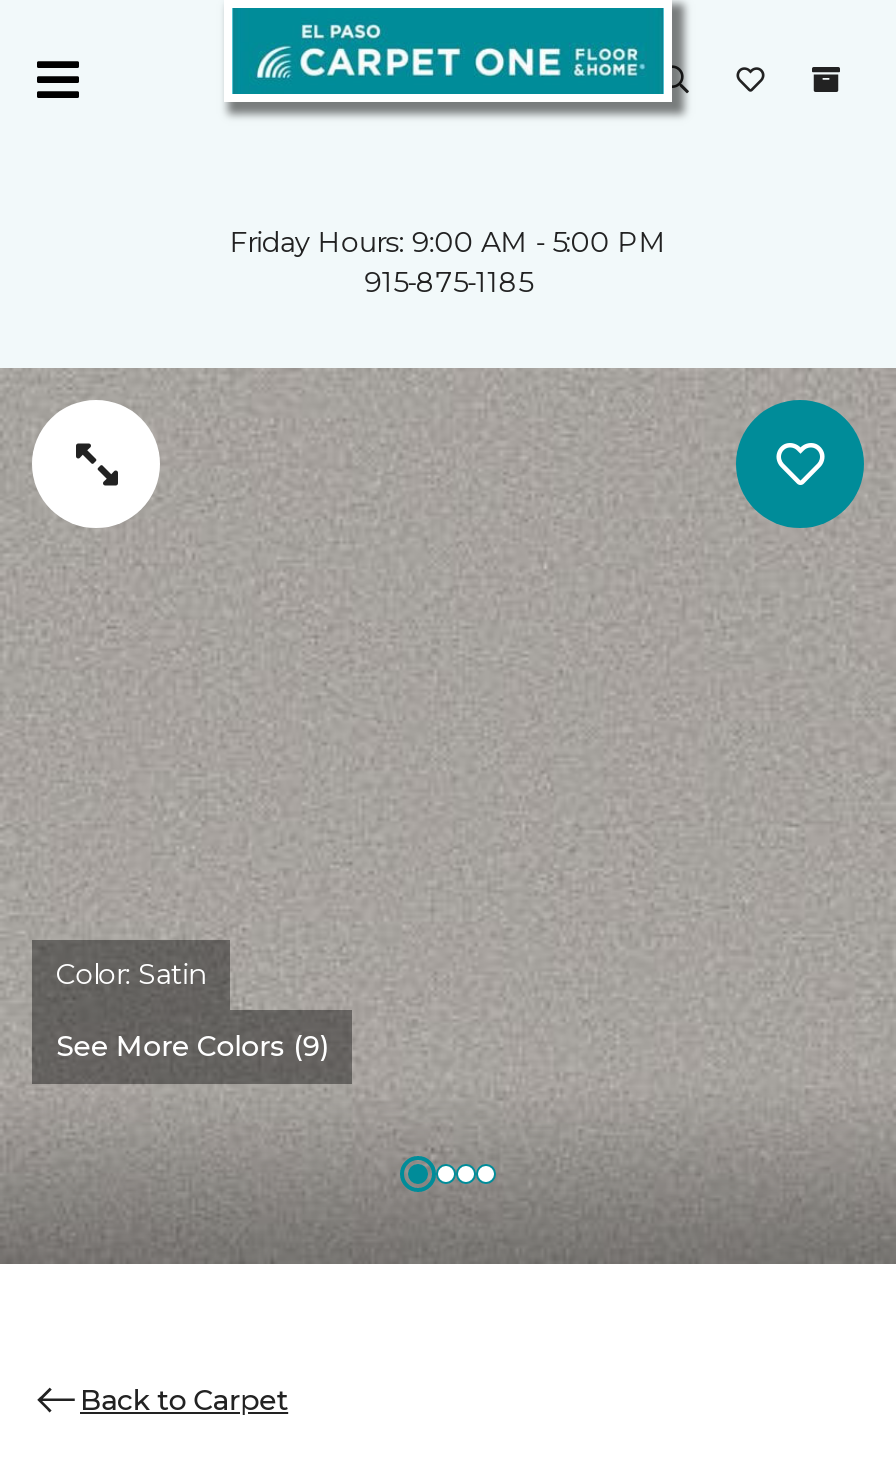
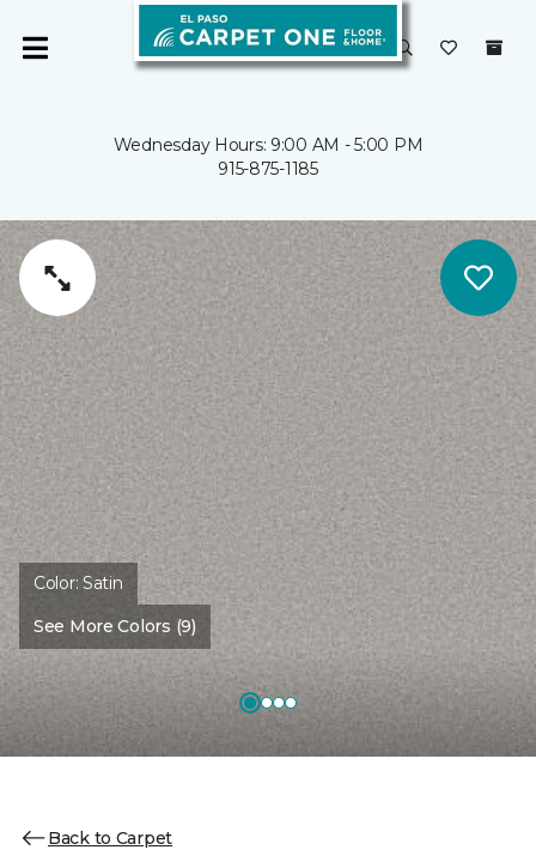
- Friday Hours: 9:00 AM - 5:00 PM
+ Wednesday Hours: 9:00 AM - 5:00 PM
